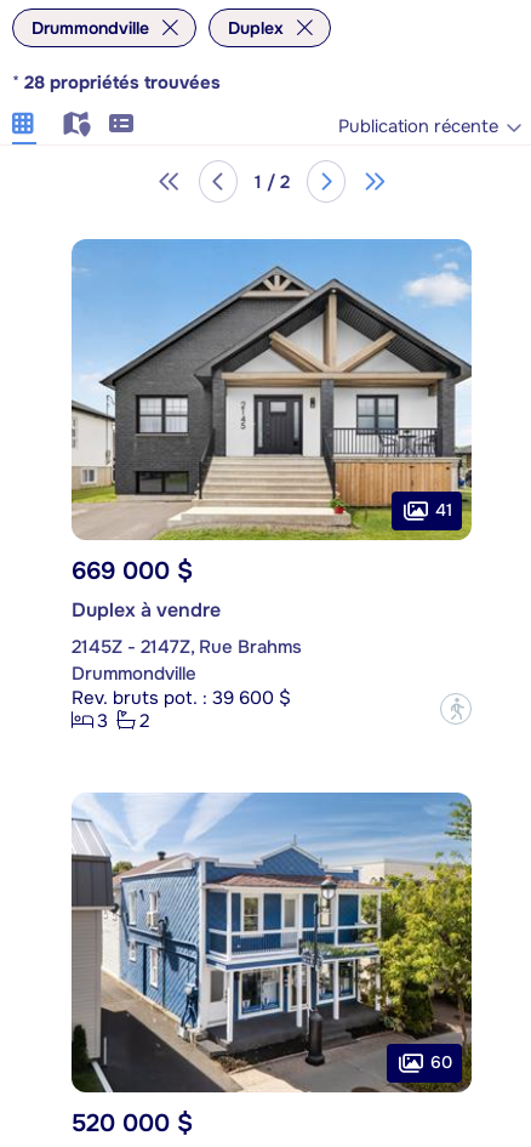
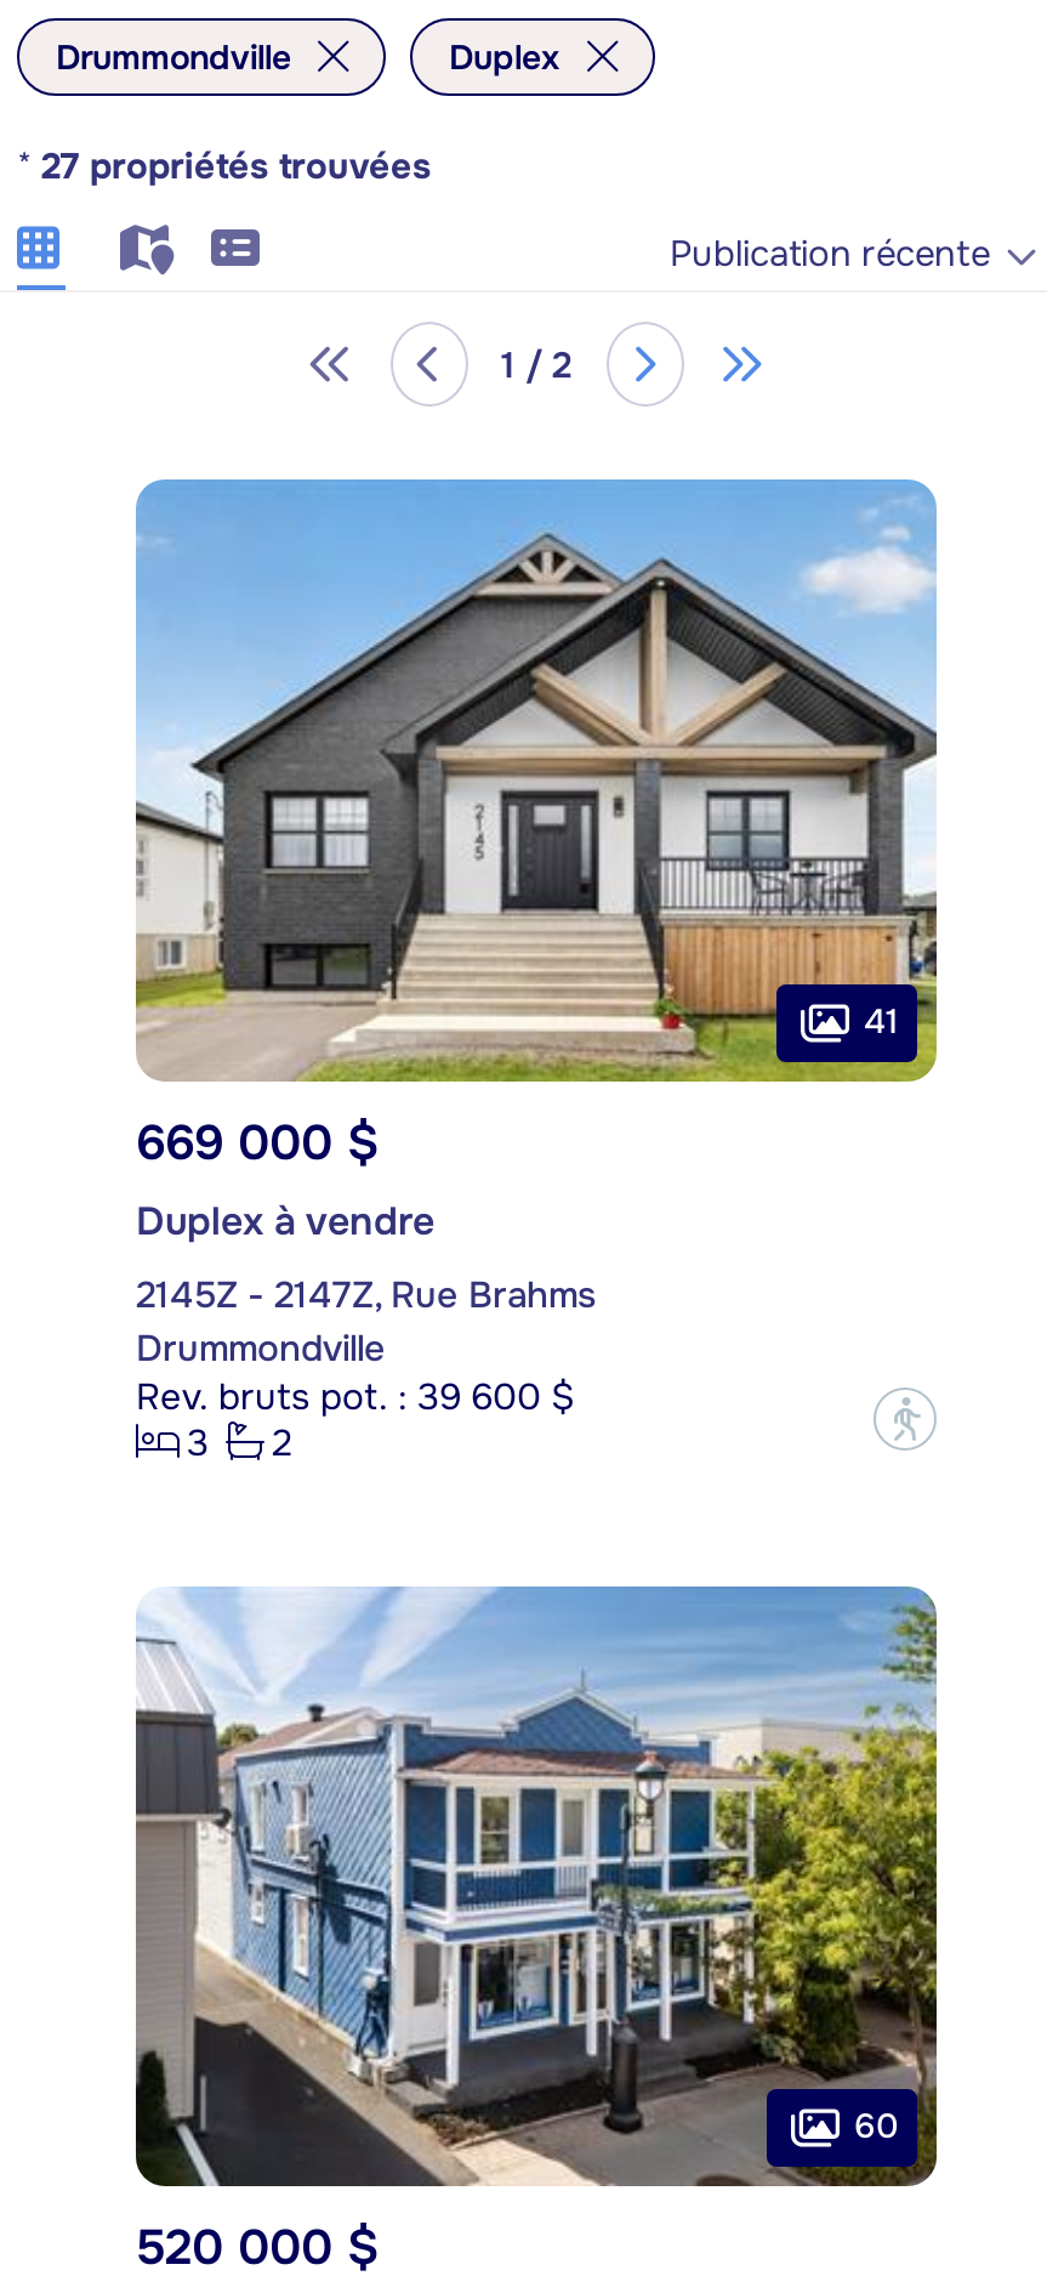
- * 28 propriétés trouvées
+ * 27 propriétés trouvées
